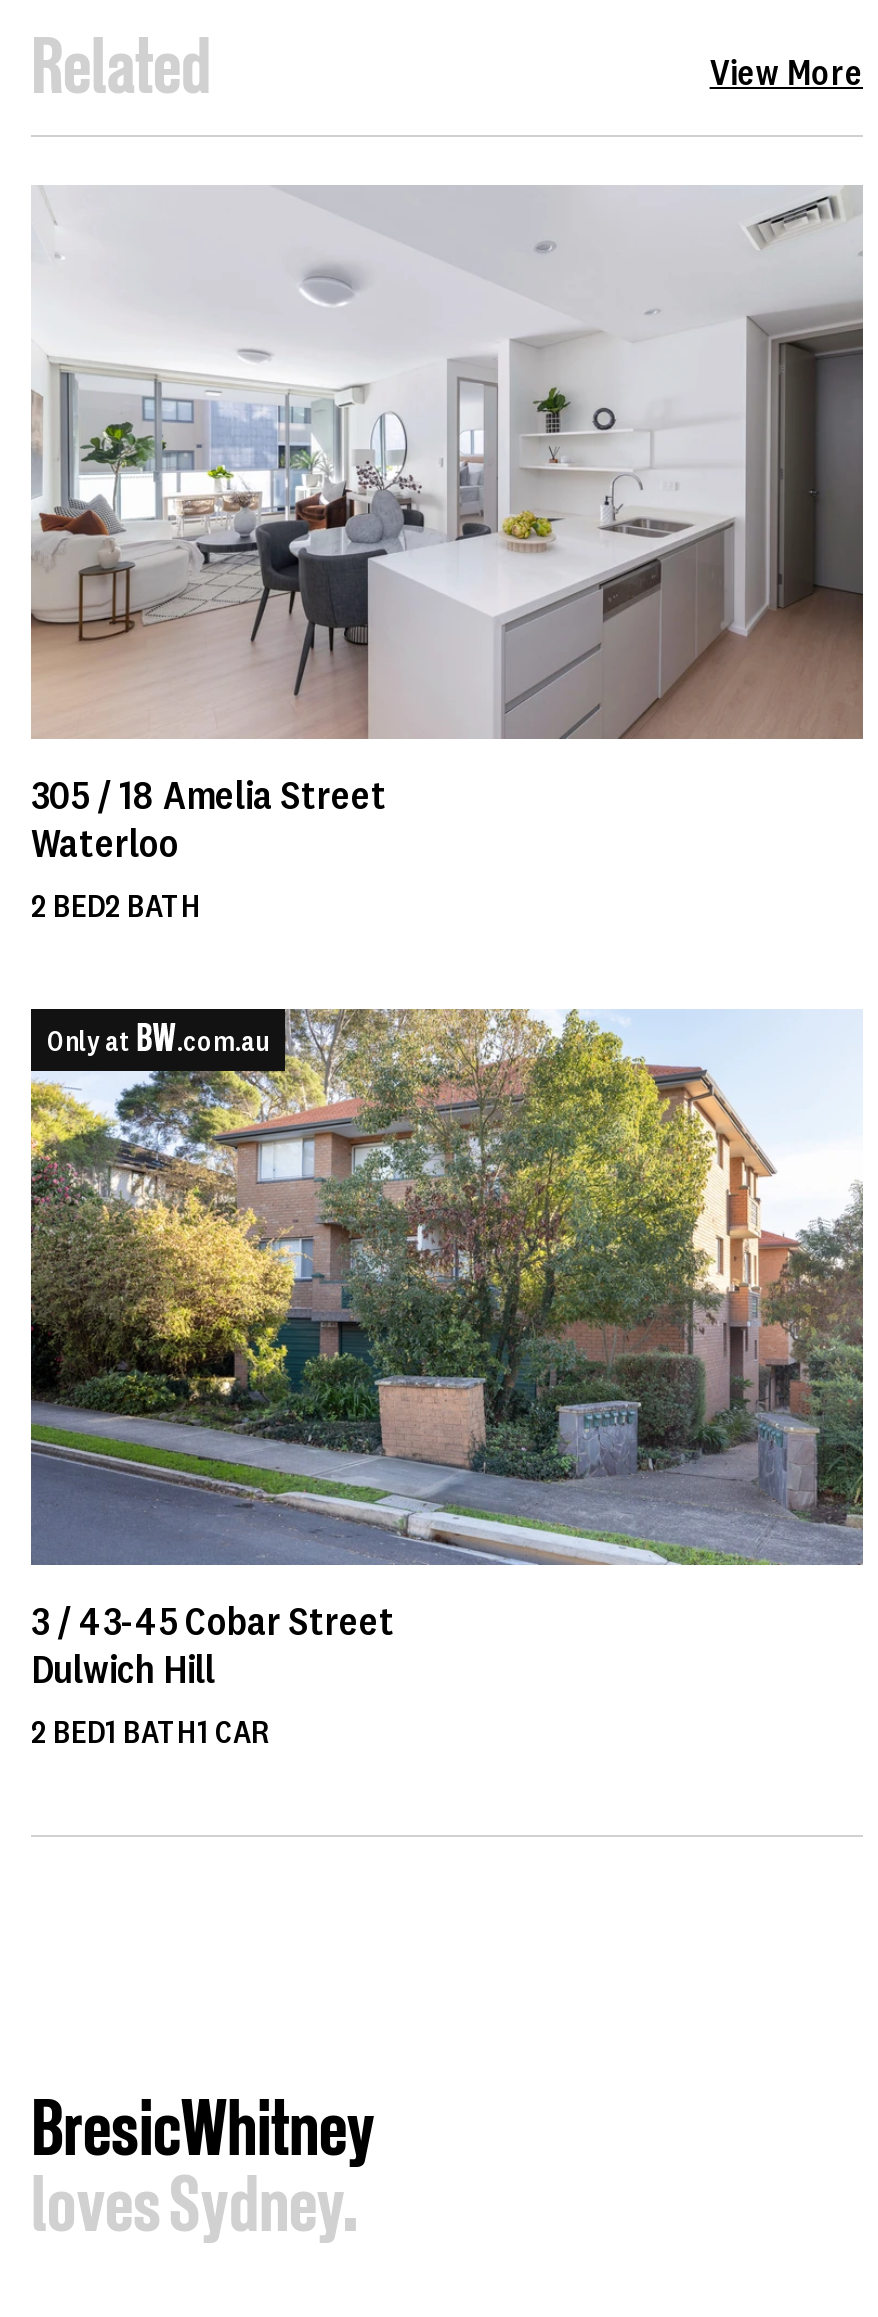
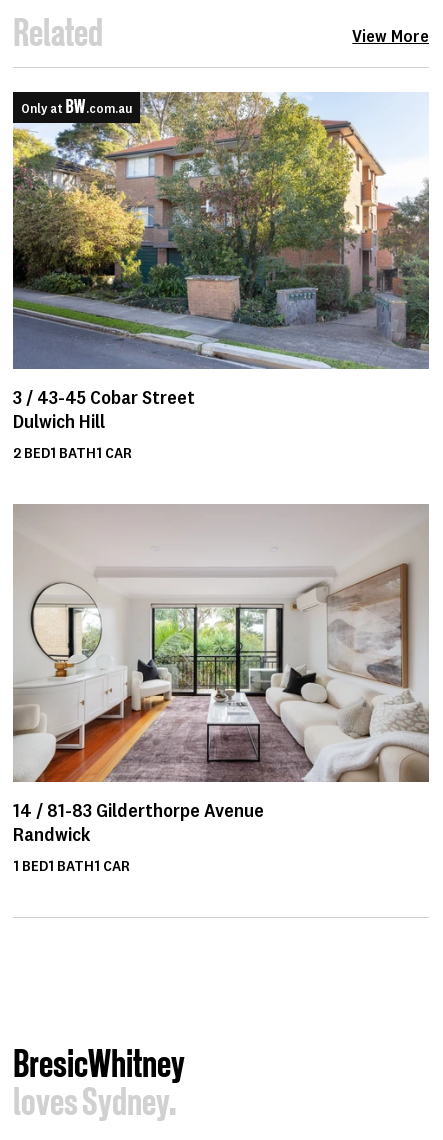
- [image]
- 305 / 18 Amelia Street
- Waterloo
- 2 BED2 BATH

moved up: [image] | Only at | .com.au | 3 / 43-45 Cobar Street | Dulwich Hill | 2 BED 1 BATH 1 CAR

+ [image]
+ 14 / 81-83 Gilderthorpe Avenue
+ Randwick
+ 1 BED1 BATH1 CAR
